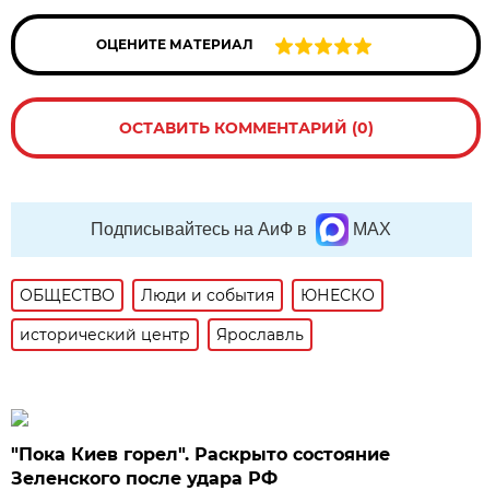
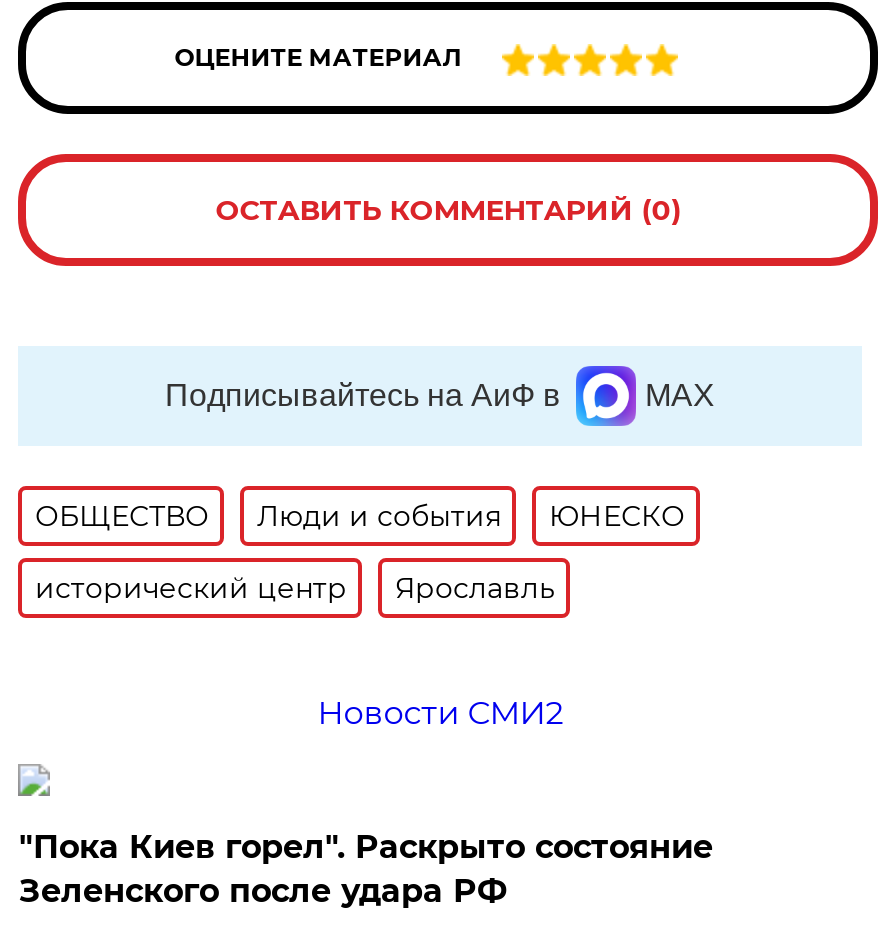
+ Новости СМИ2
